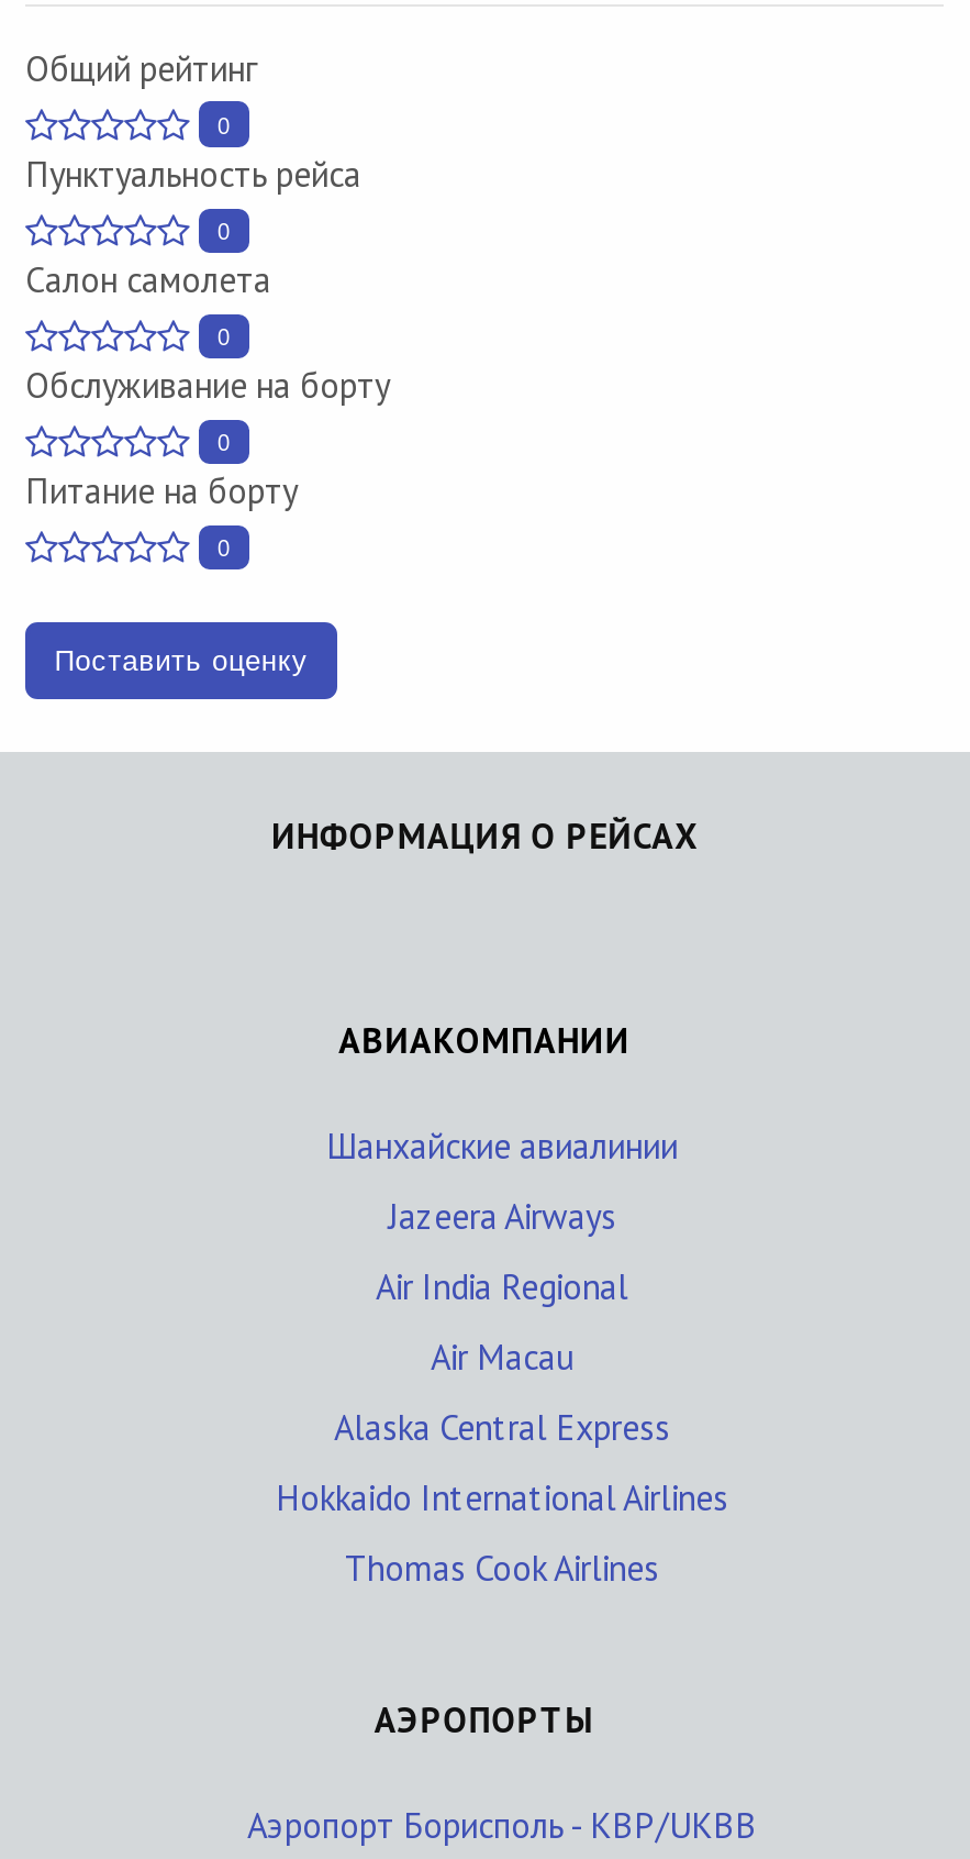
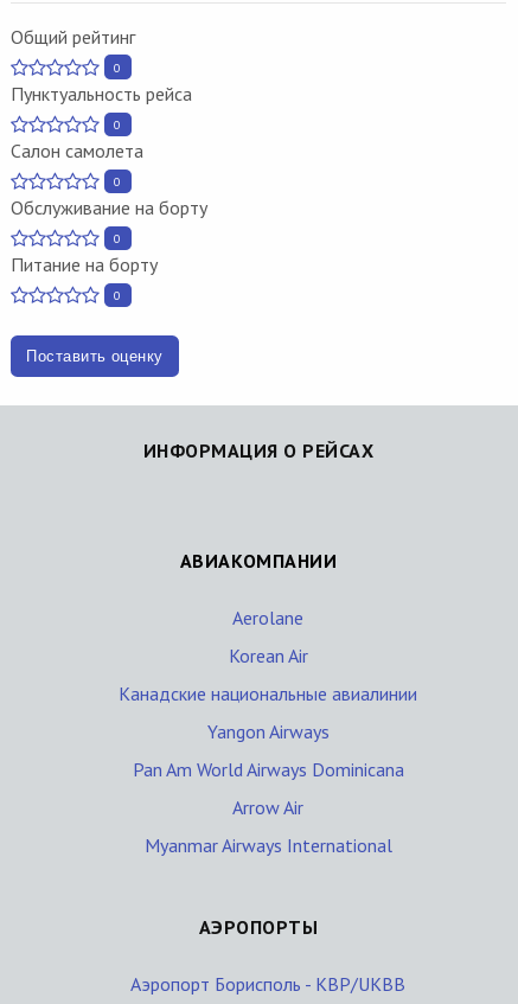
- Шанхайские авиалинии
+ Aerolane

- Jazeera Airways
+ Korean Air

- Air India Regional
+ Канадские национальные авиалинии

- Air Macau
+ Yangon Airways

- Alaska Central Express
+ Pan Am World Airways Dominicana

- Hokkaido International Airlines
+ Arrow Air

- Thomas Cook Airlines
+ Myanmar Airways International
